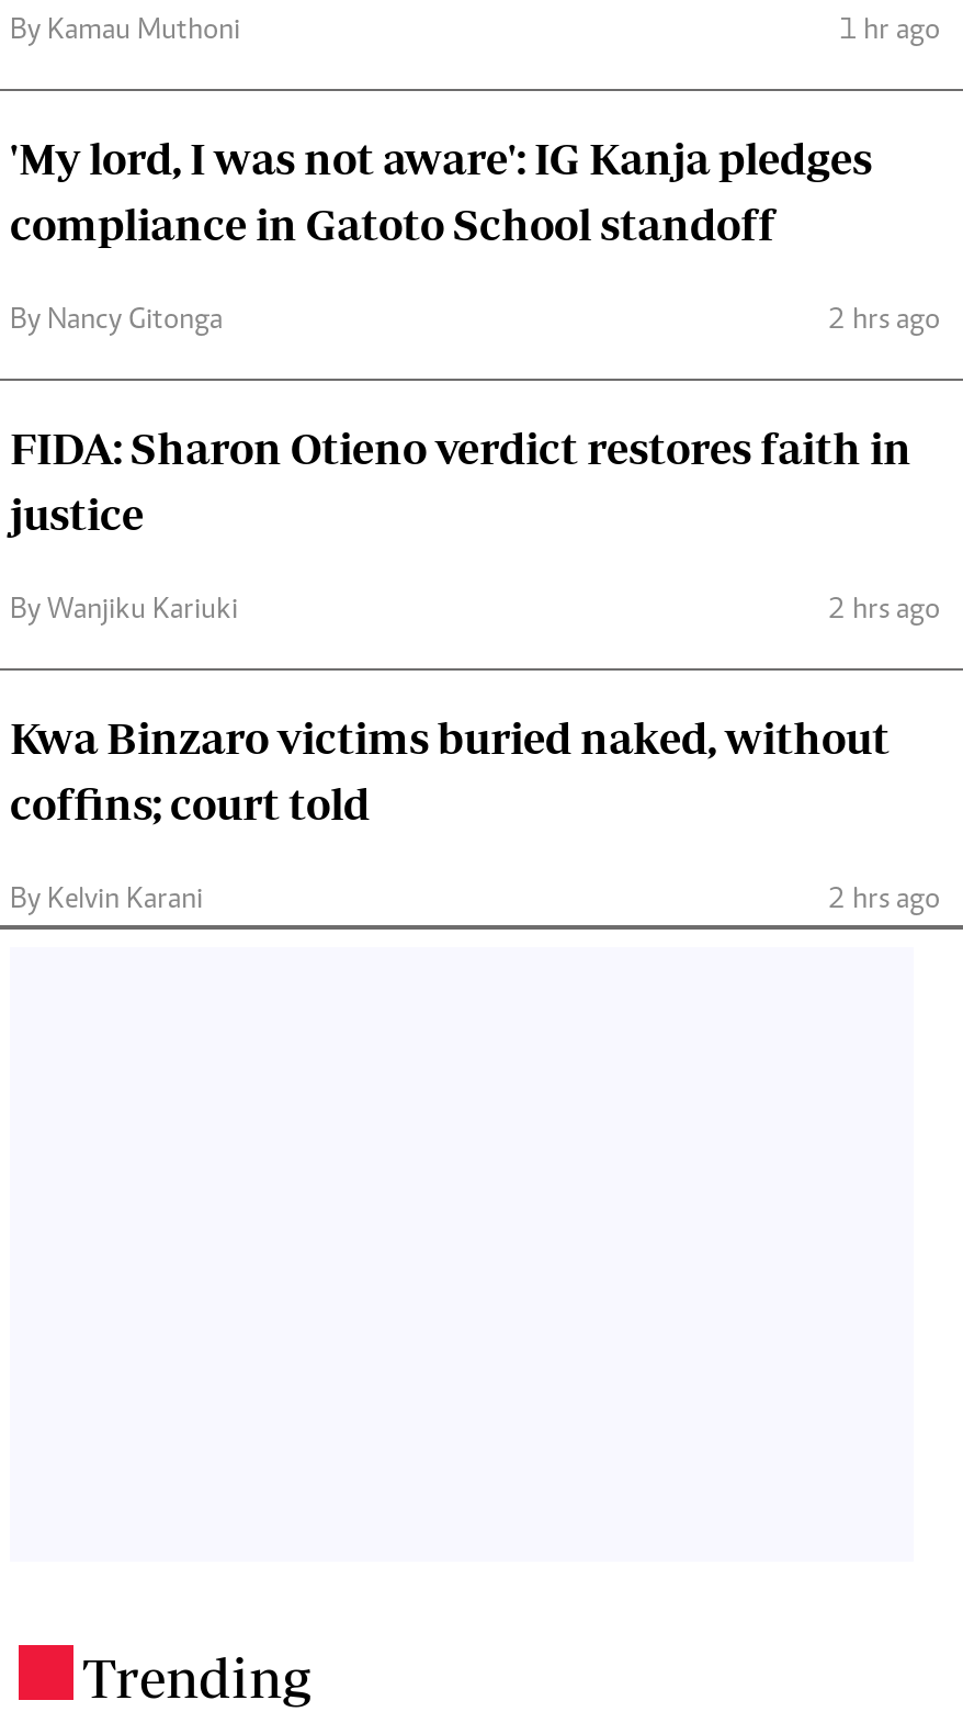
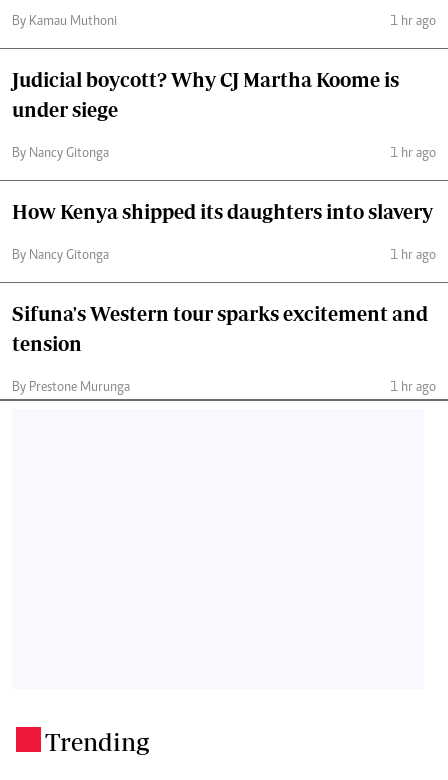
- 'My lord, I was not aware': IG Kanja pledges
- compliance in Gatoto School standoff
+ Judicial boycott? Why CJ Martha Koome is
+ under siege

- 2 hrs ago
+ 1 hr ago

- FIDA: Sharon Otieno verdict restores faith in
- justice
+ How Kenya shipped its daughters into slavery

- By Wanjiku Kariuki
- 2 hrs ago
+ By Nancy Gitonga
+ 1 hr ago

- Kwa Binzaro victims buried naked, without
- coffins; court told
+ Sifuna's Western tour sparks excitement and
+ tension

- By Kelvin Karani
- 2 hrs ago
+ By Prestone Murunga
+ 1 hr ago
